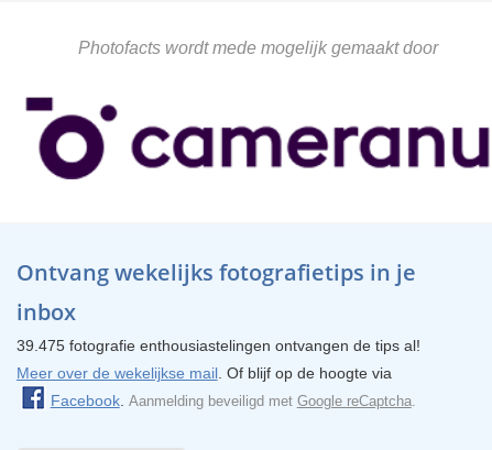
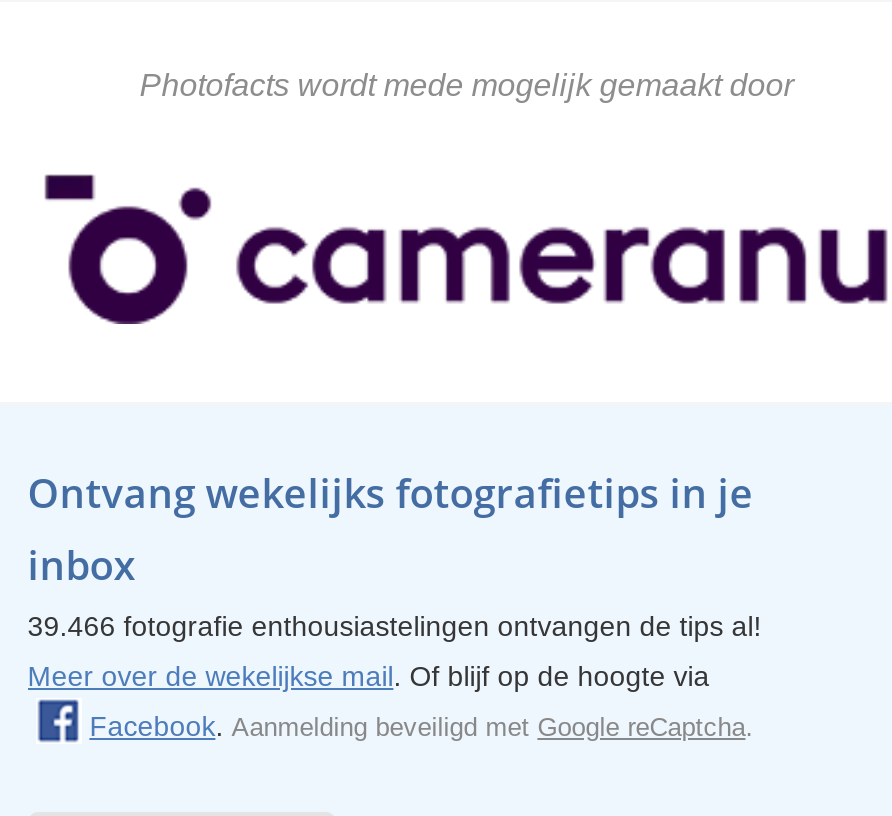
- 39.475 fotografie enthousiastelingen ontvangen de tips al!
+ 39.466 fotografie enthousiastelingen ontvangen de tips al!
